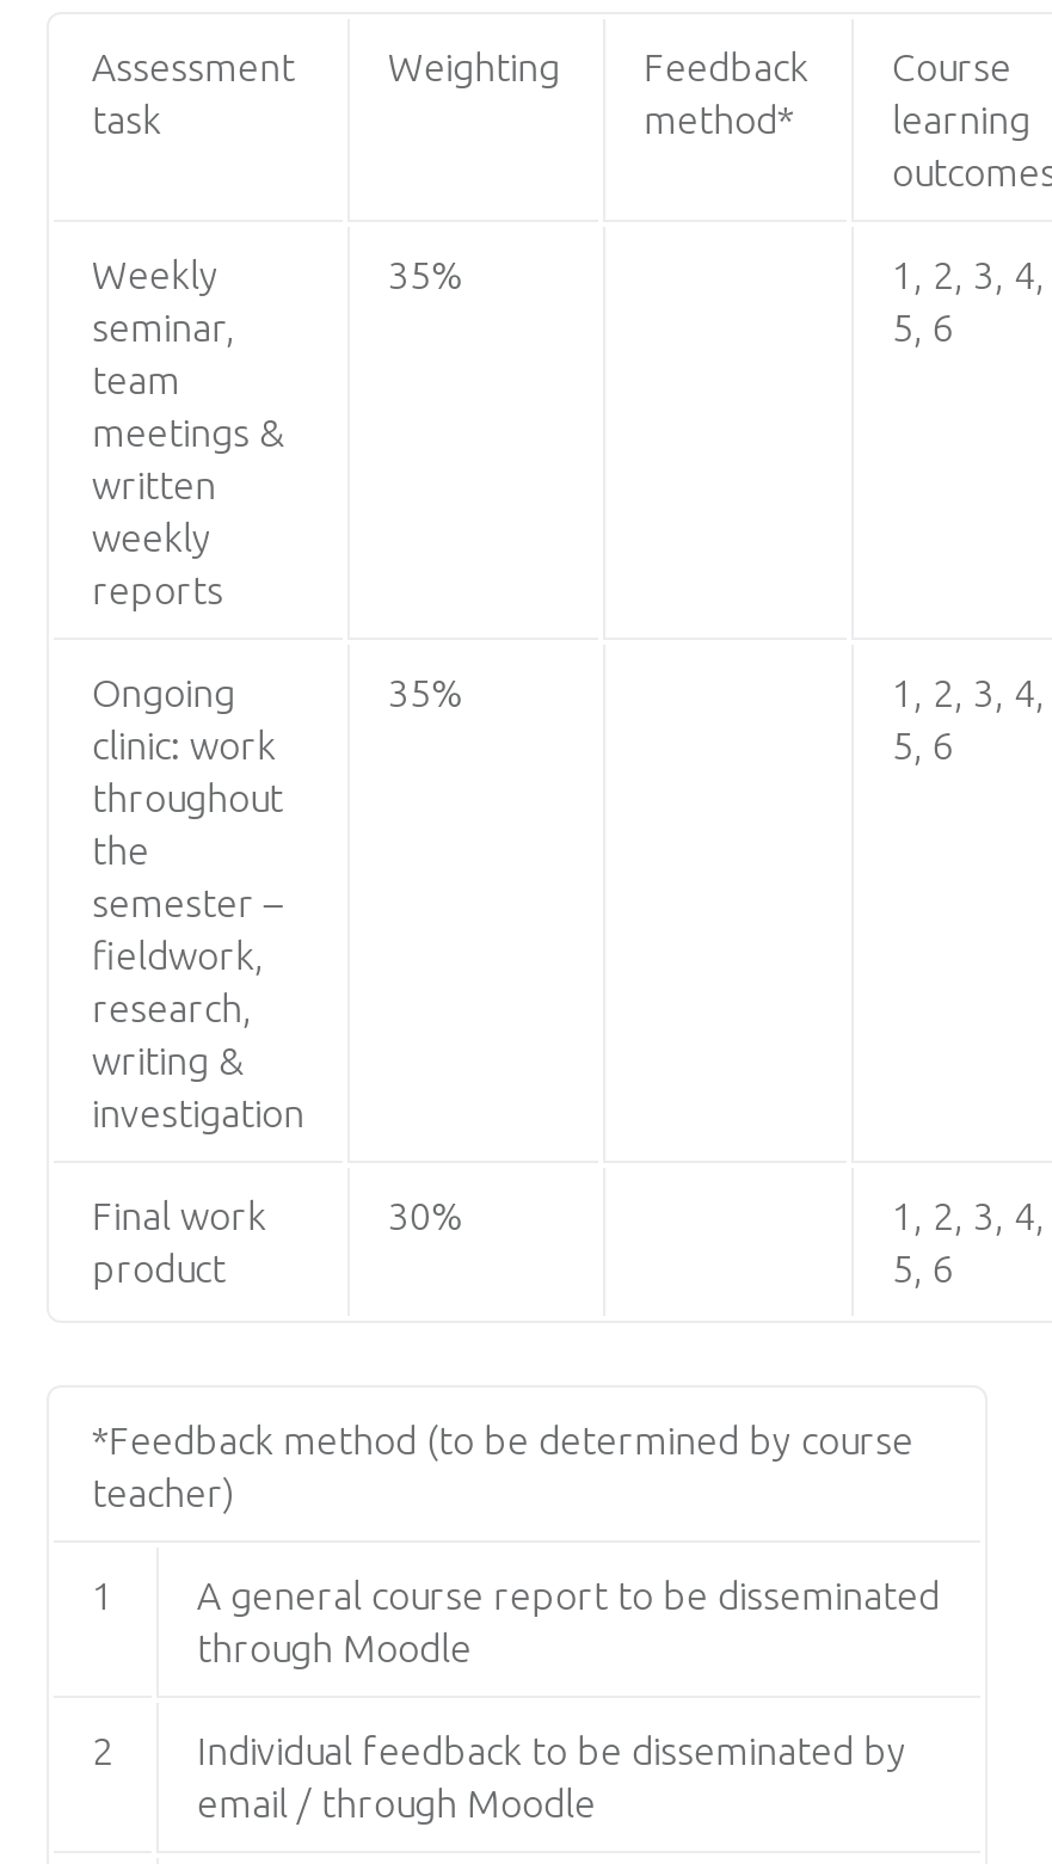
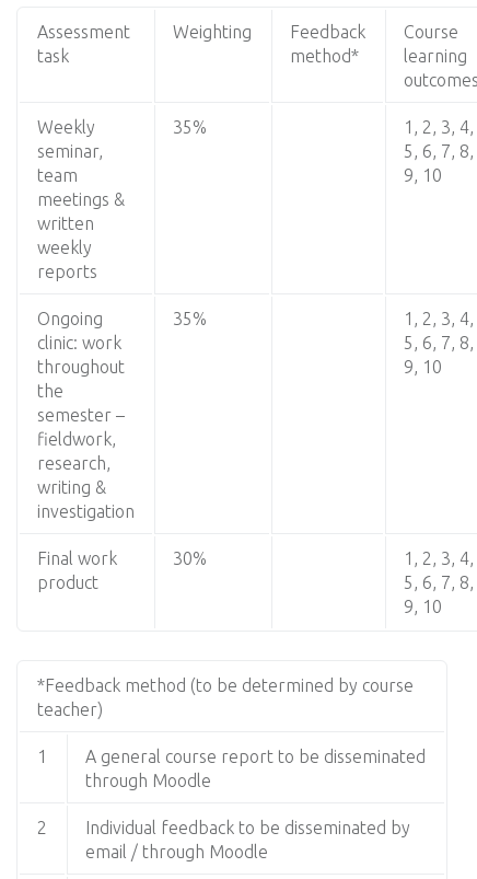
- 5, 6
+ 5, 6, 7, 8,
+ 9, 10

- 5, 6
+ 5, 6, 7, 8,
+ 9, 10

- 5, 6
+ 5, 6, 7, 8,
+ 9, 10
